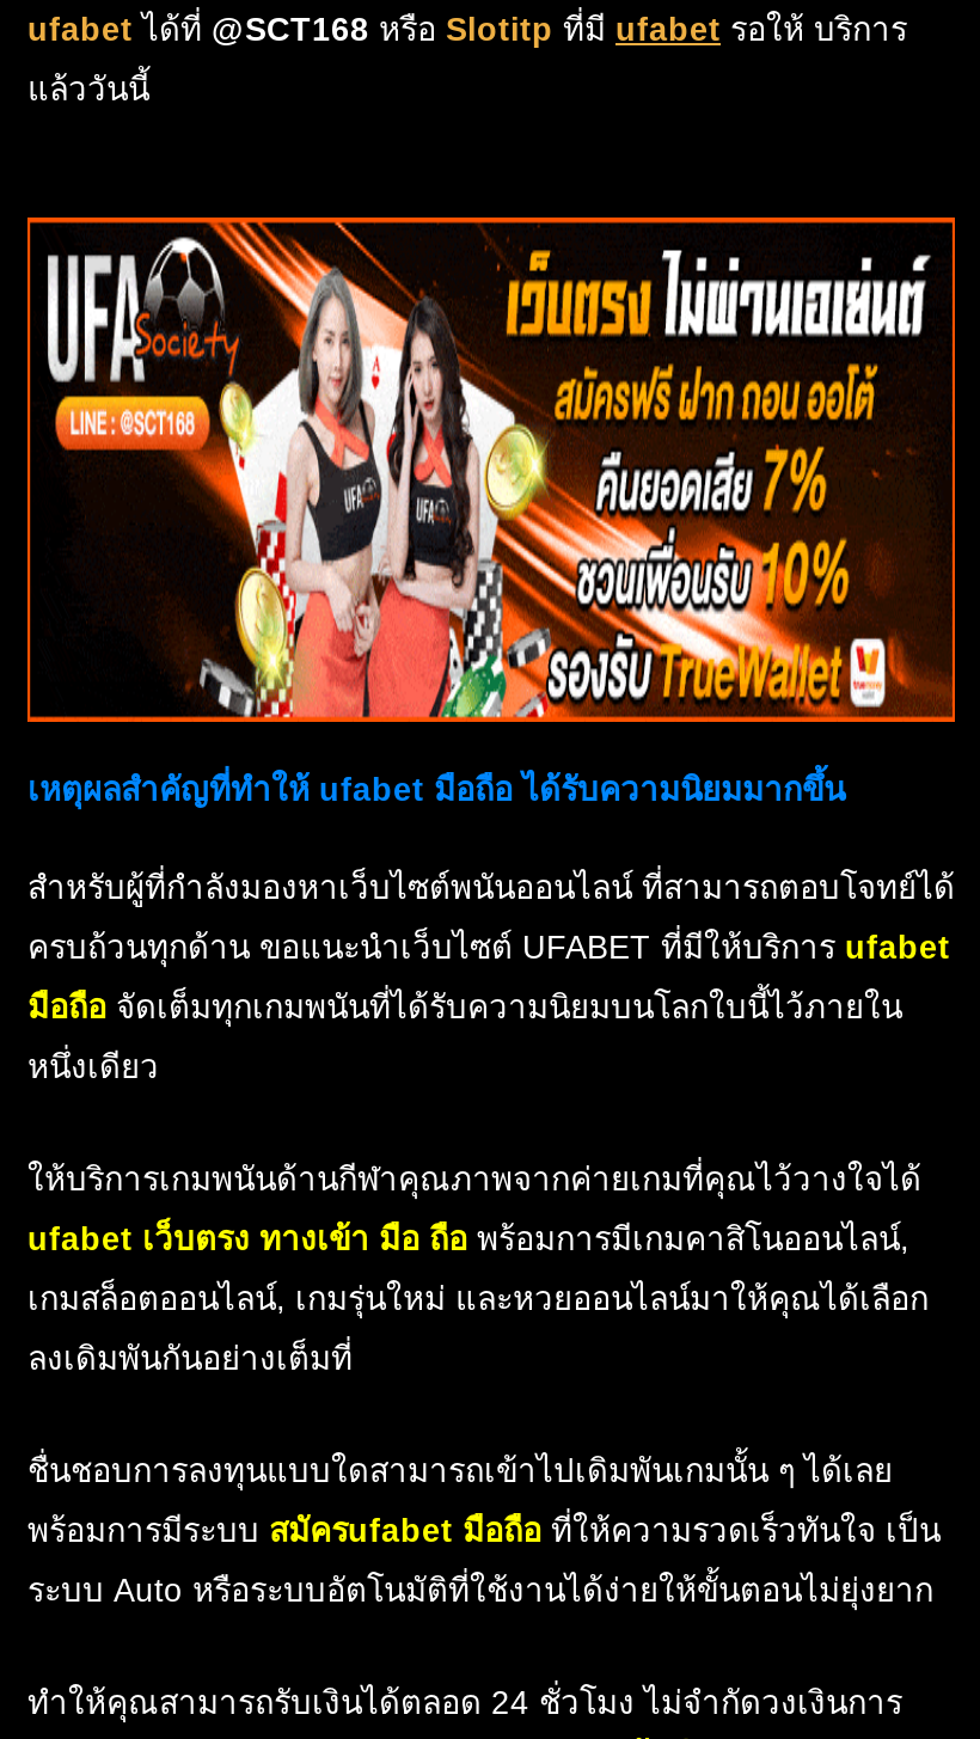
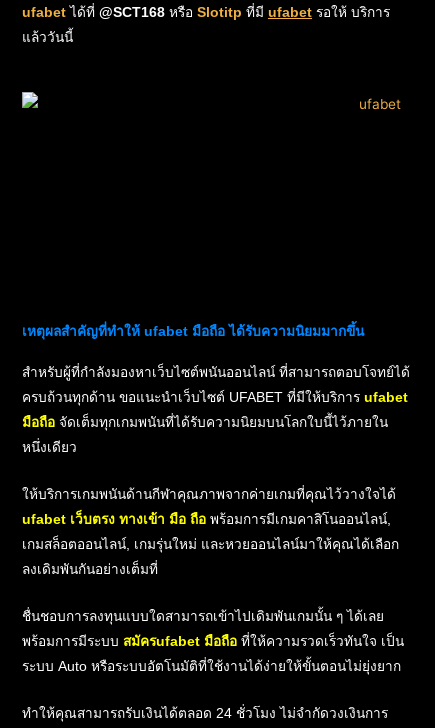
- [image]
